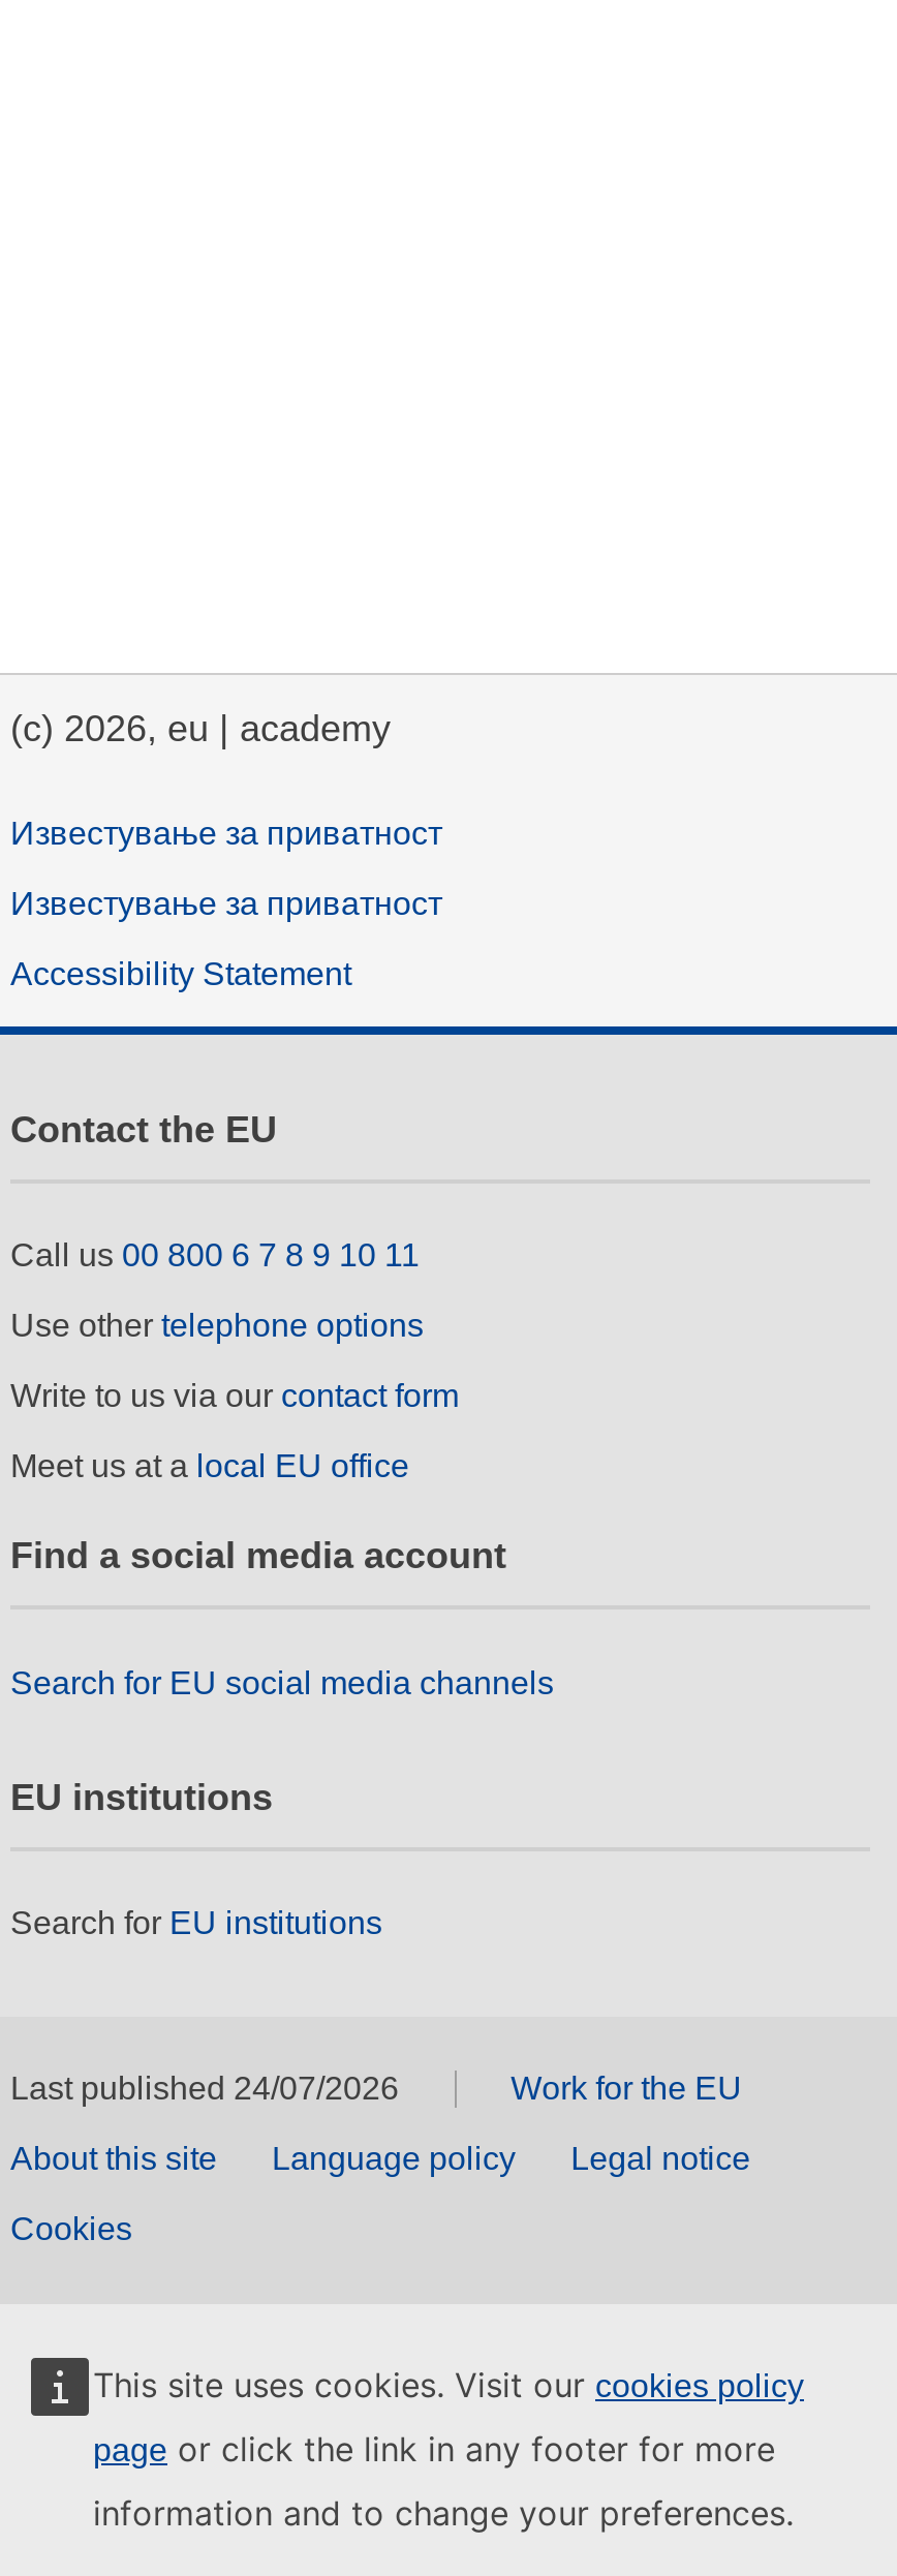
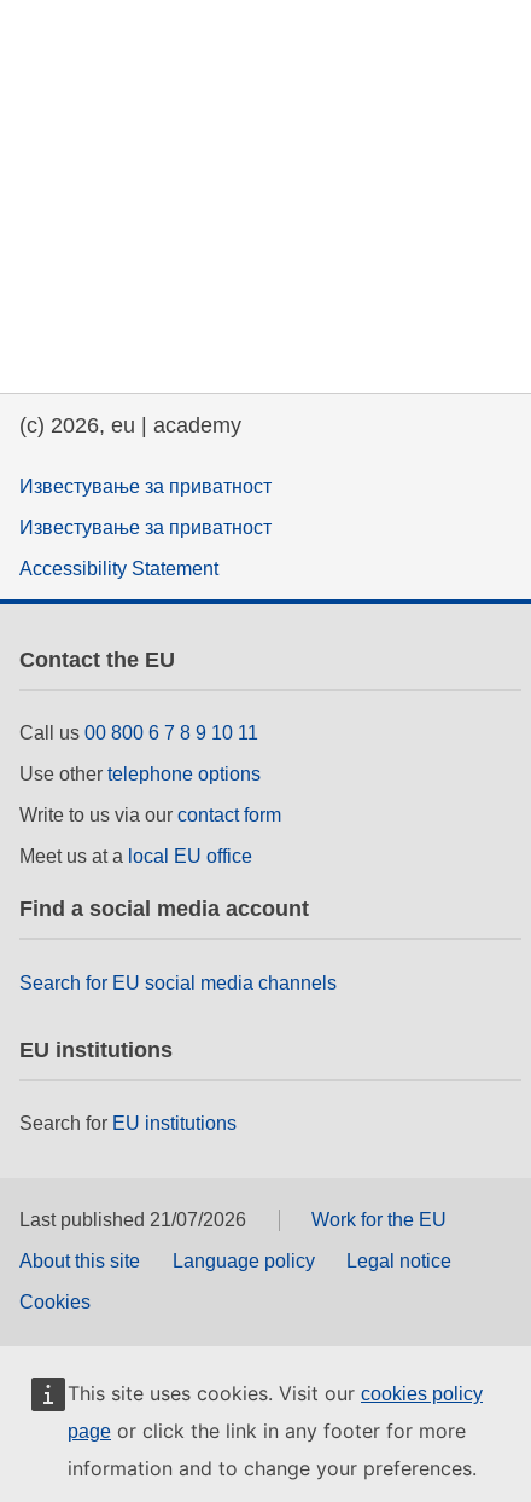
- Last published 24/07/2026
+ Last published 21/07/2026
